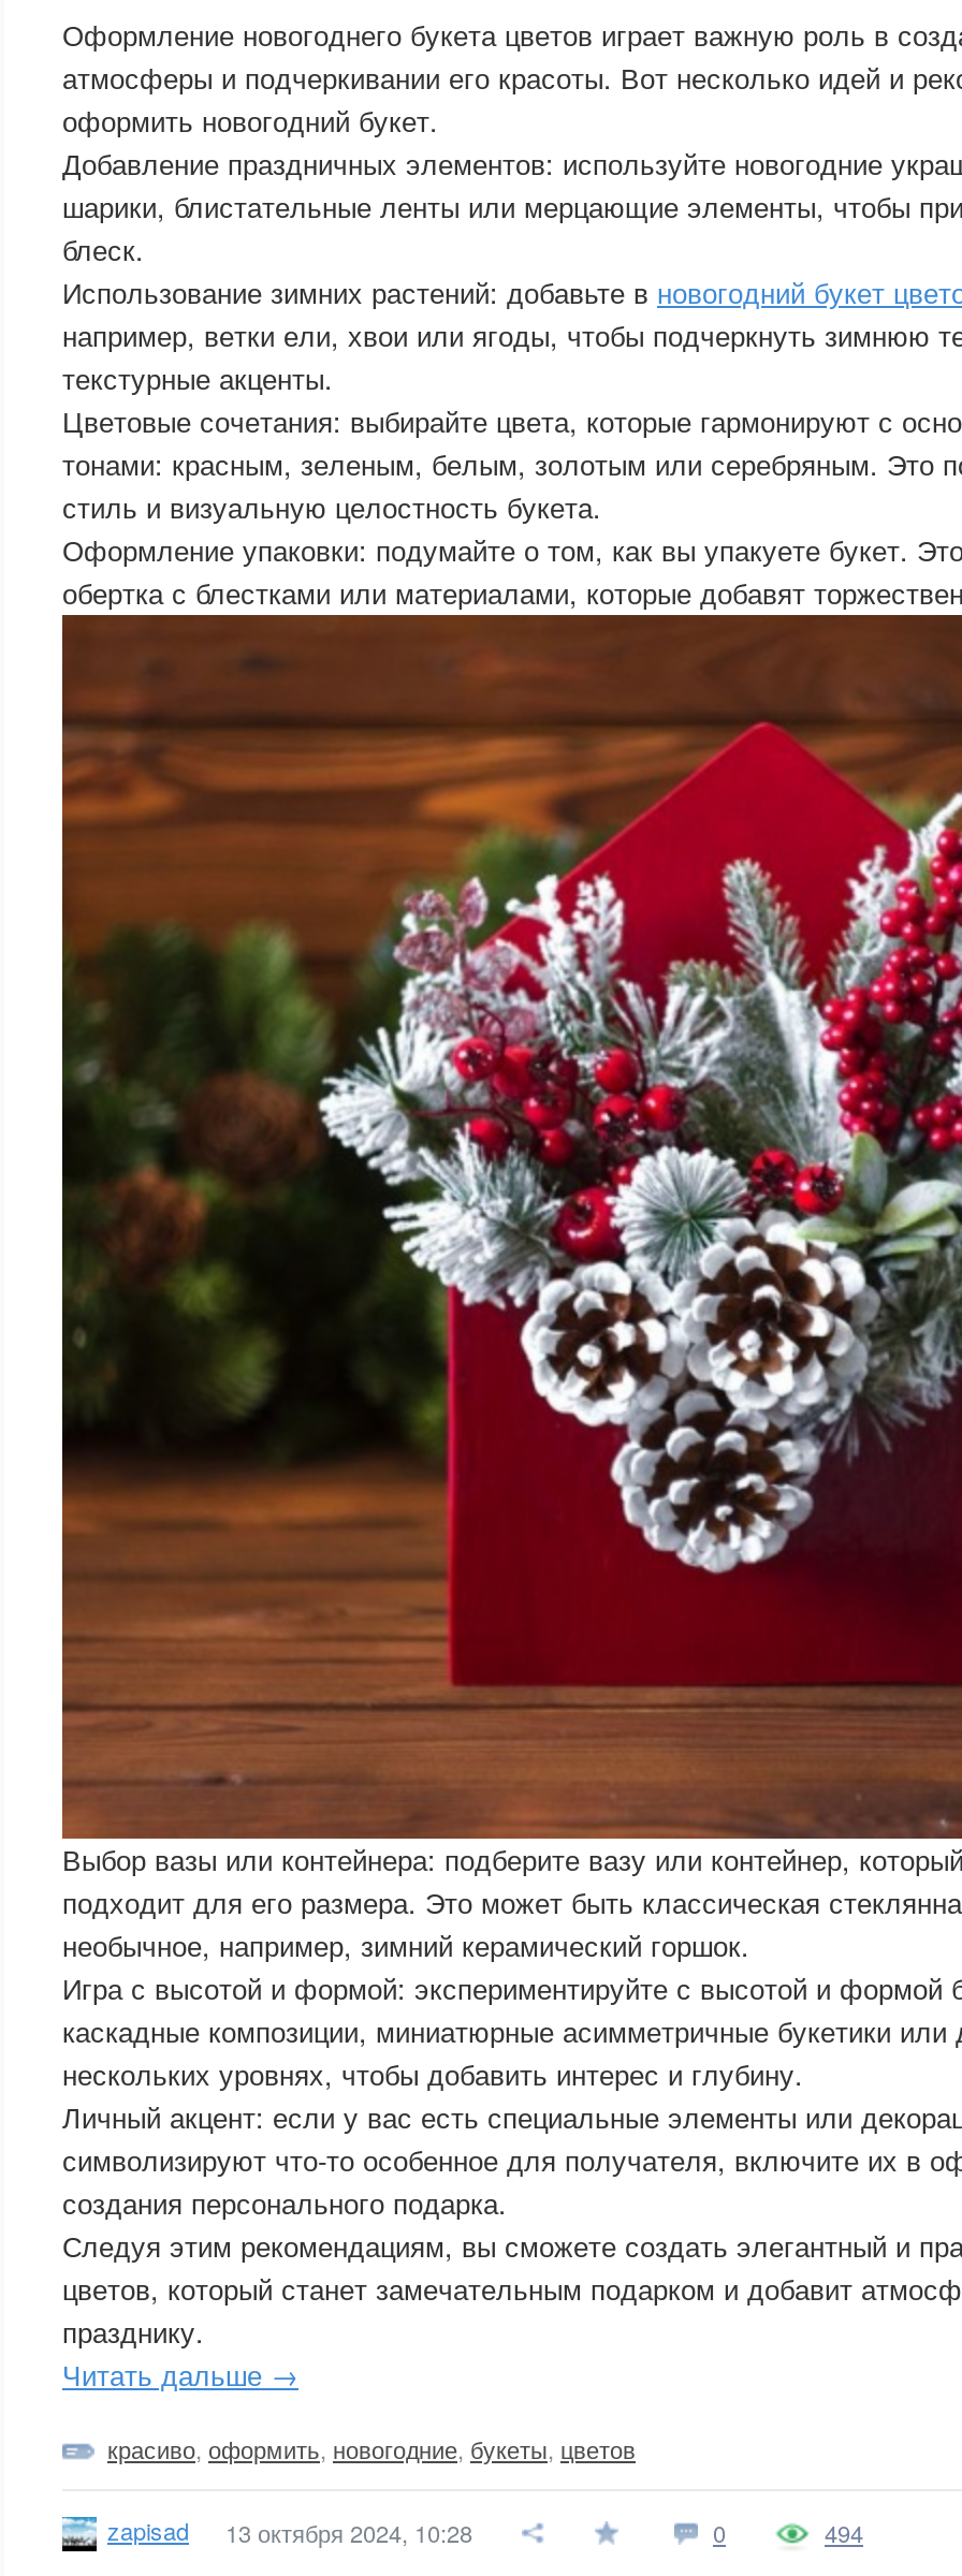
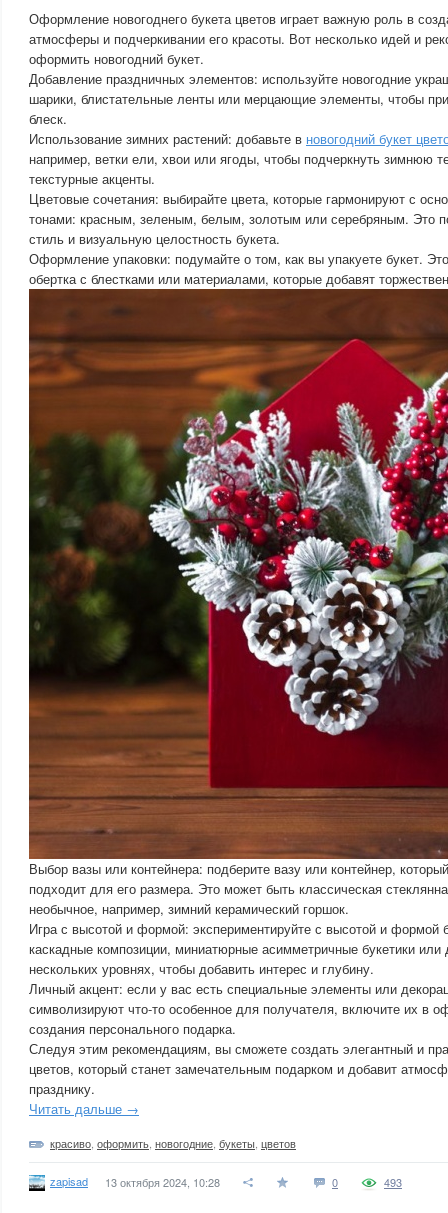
- 494
+ 493
